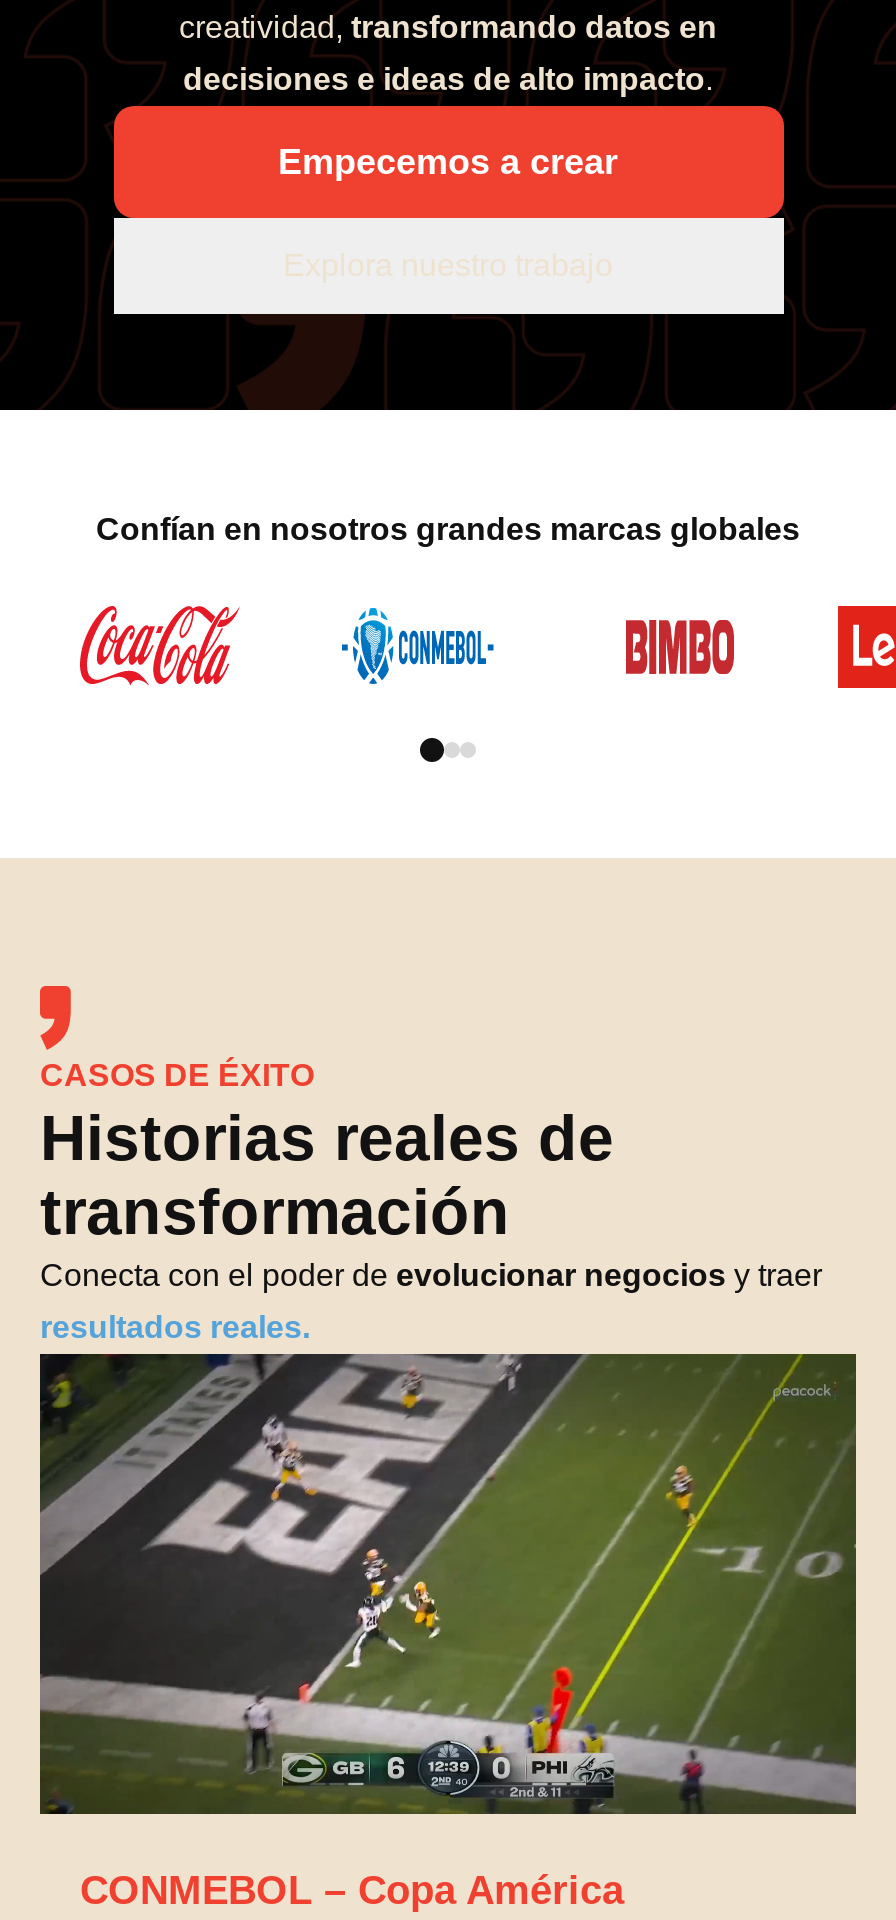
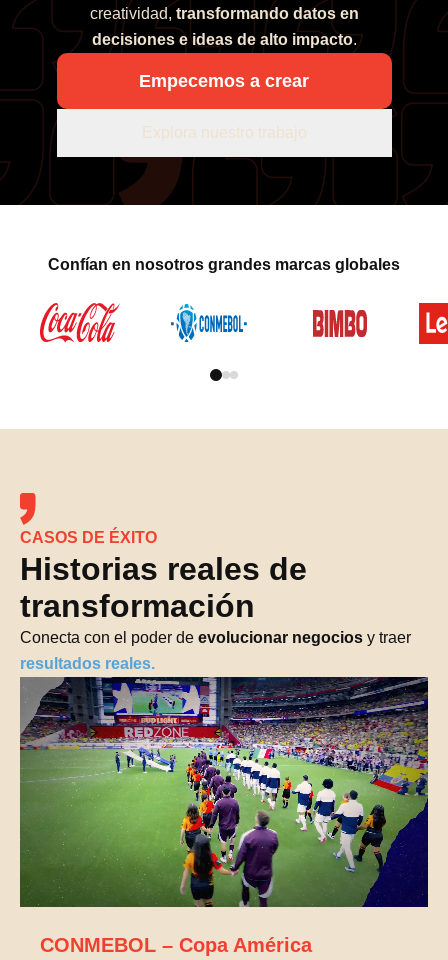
- [image]
+ [image]
